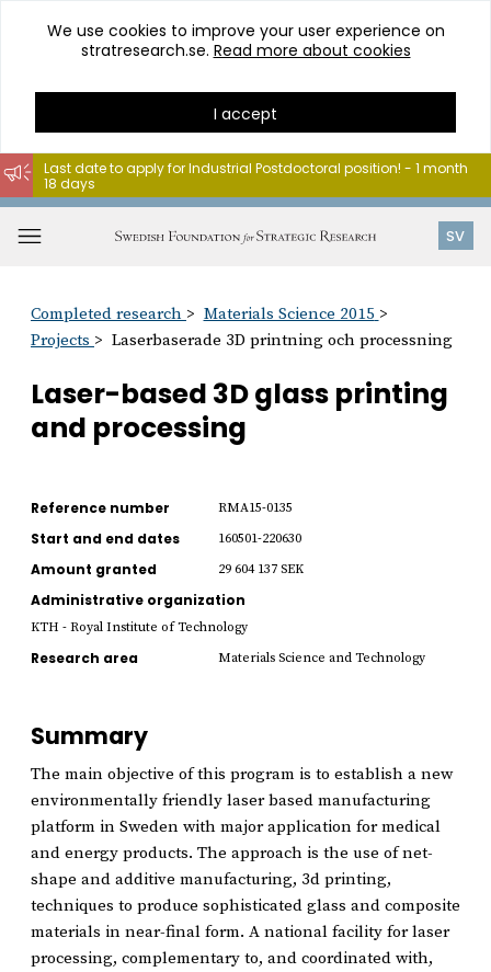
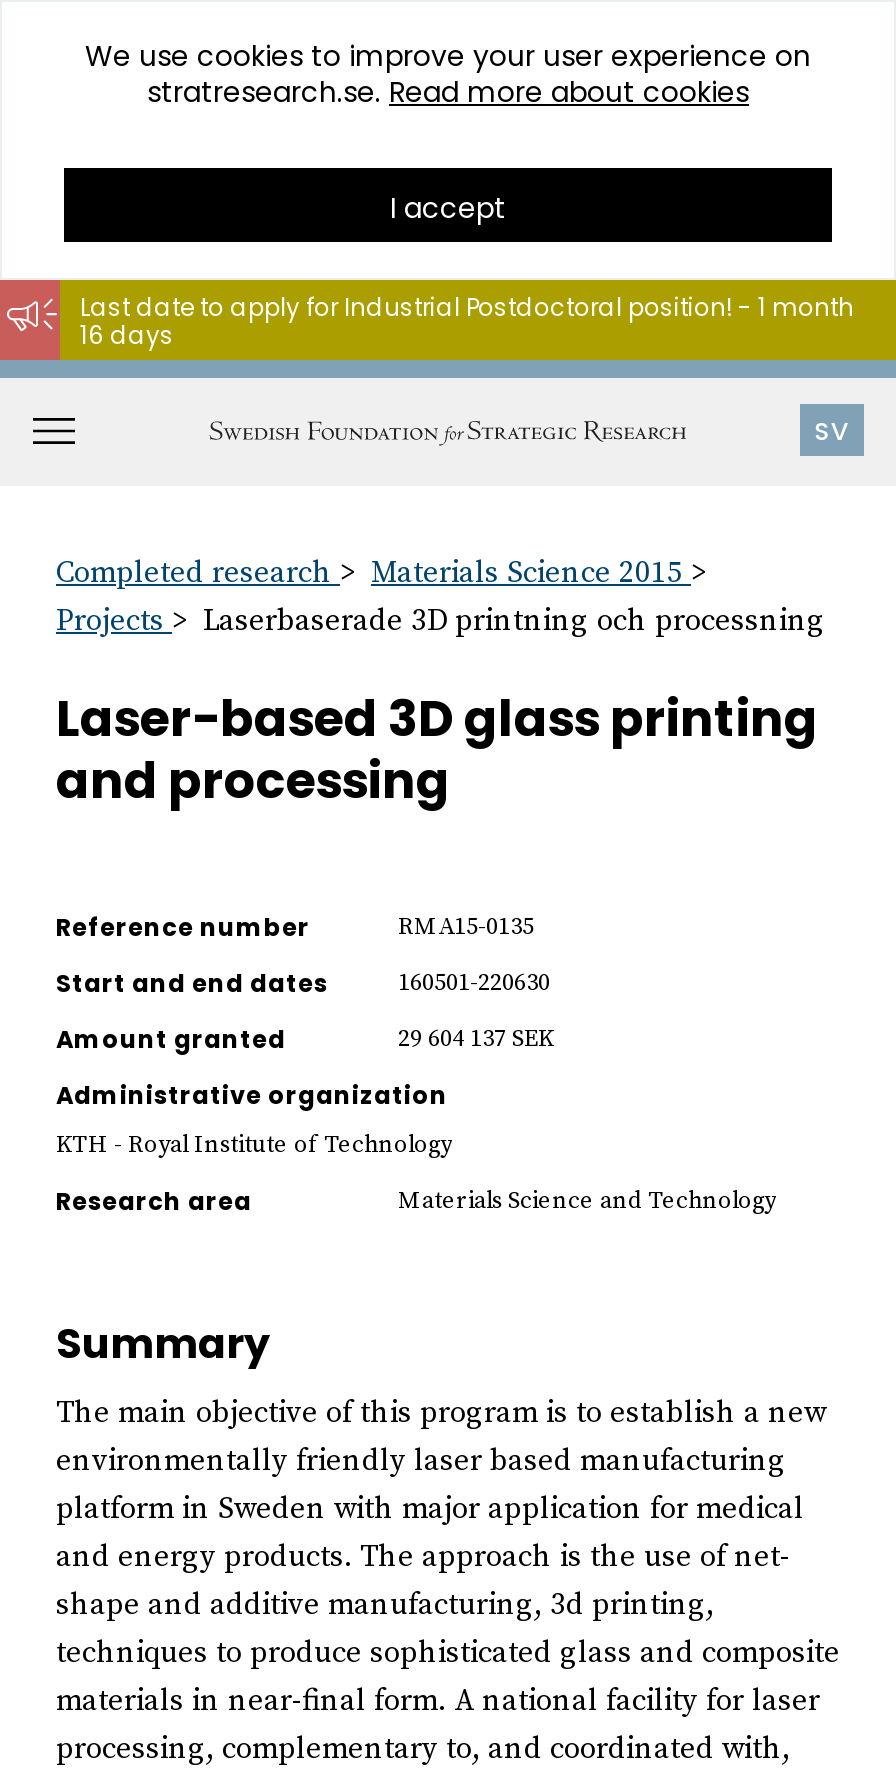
- 18 days
+ 16 days
